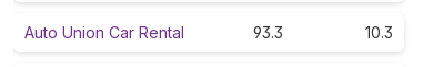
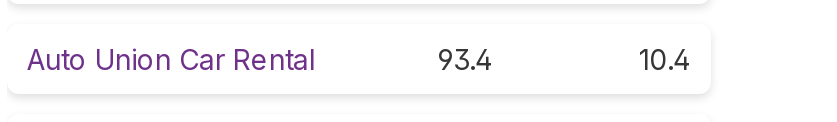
- 93.3
+ 93.4

- 10.3
+ 10.4
